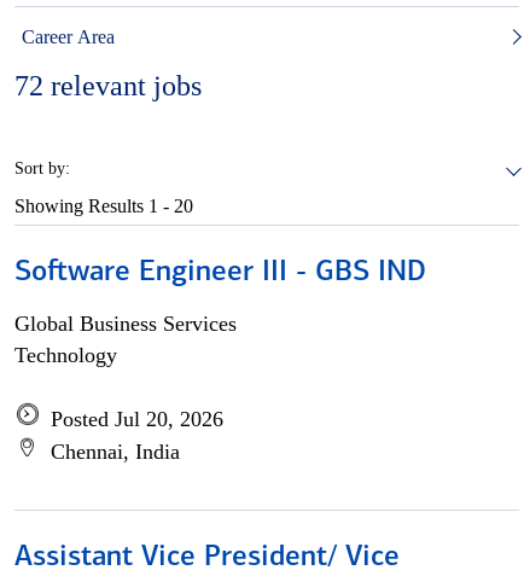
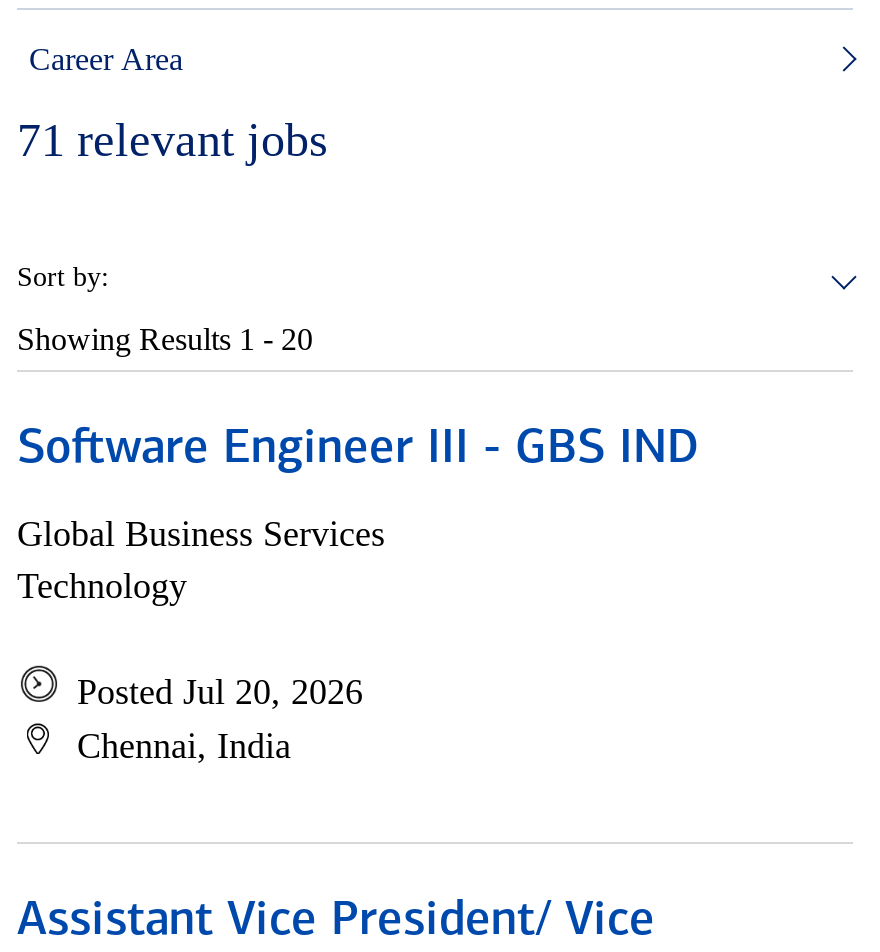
- 72 relevant jobs
+ 71 relevant jobs
